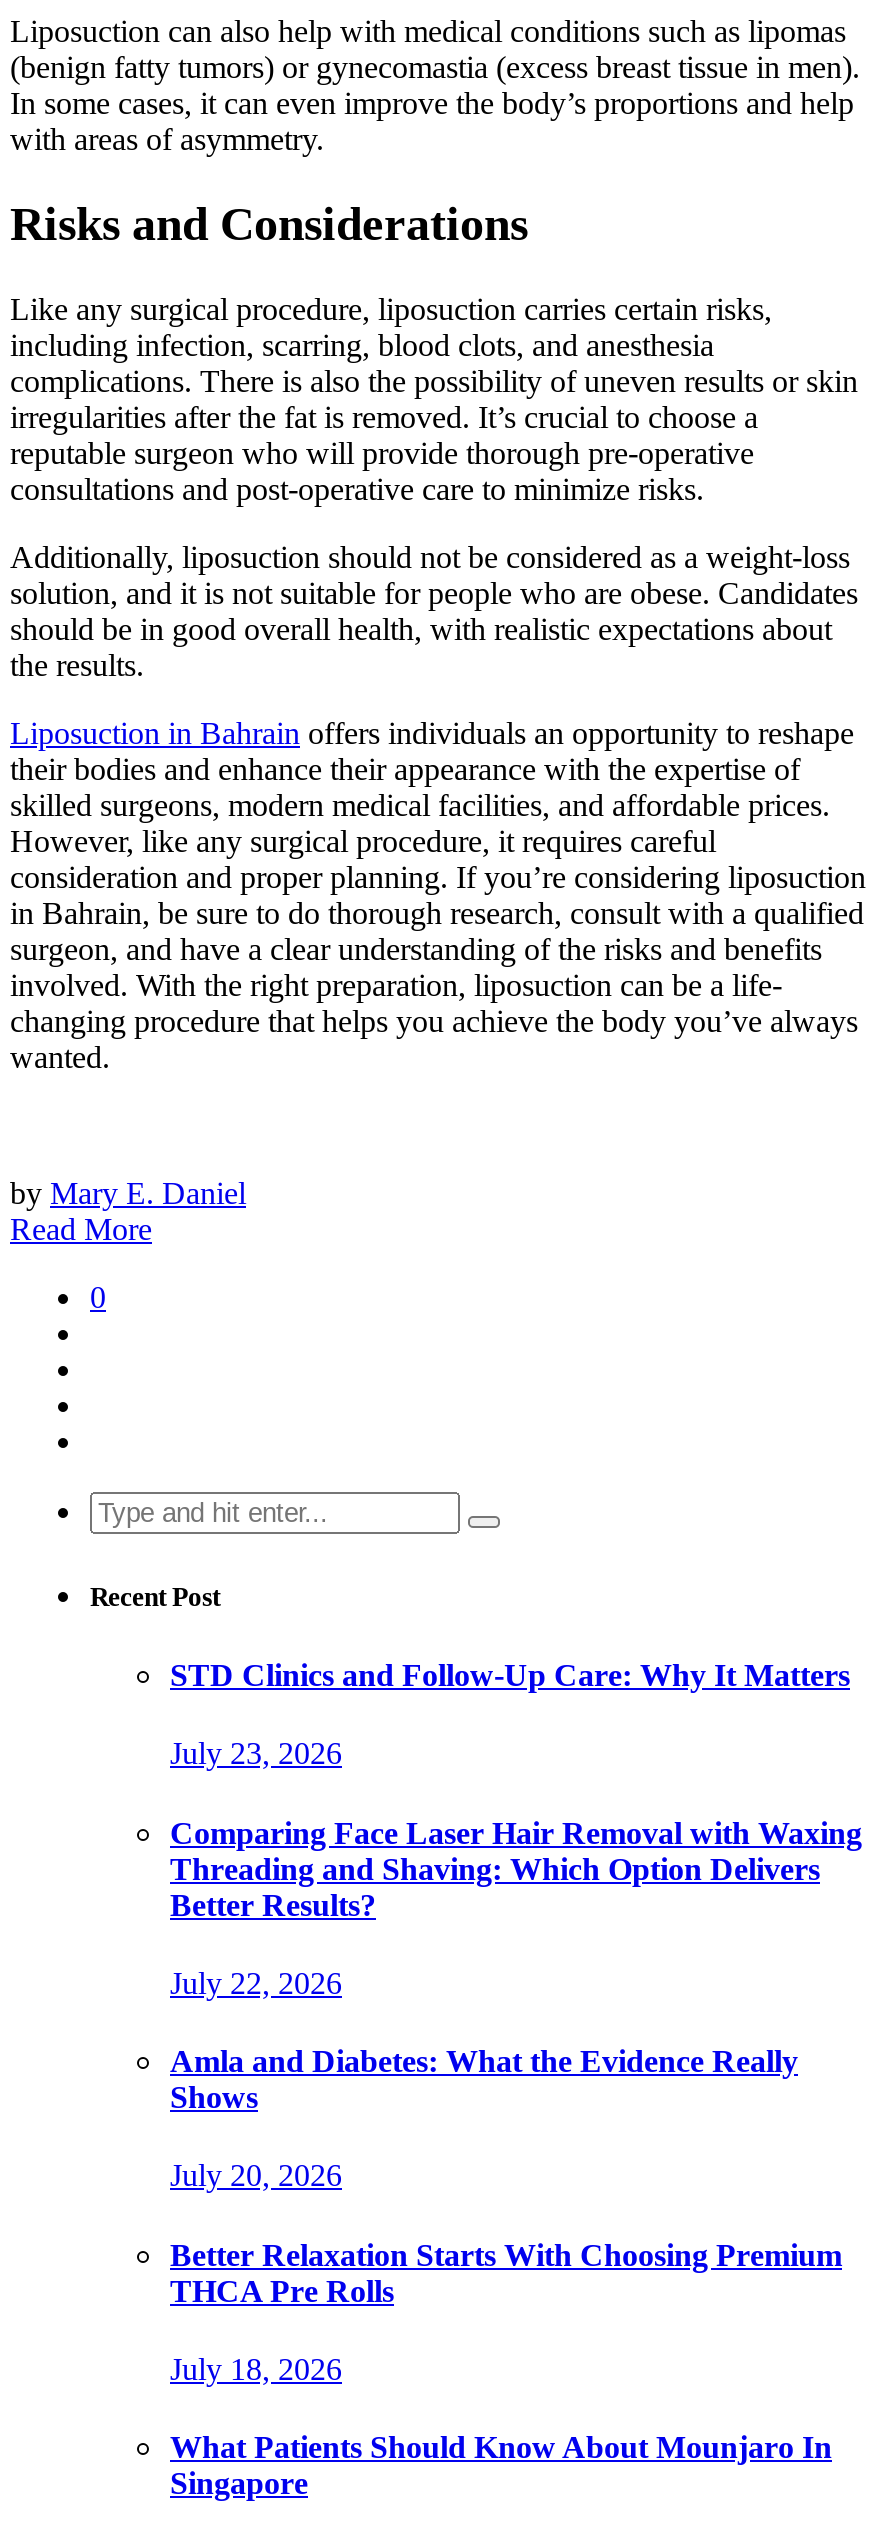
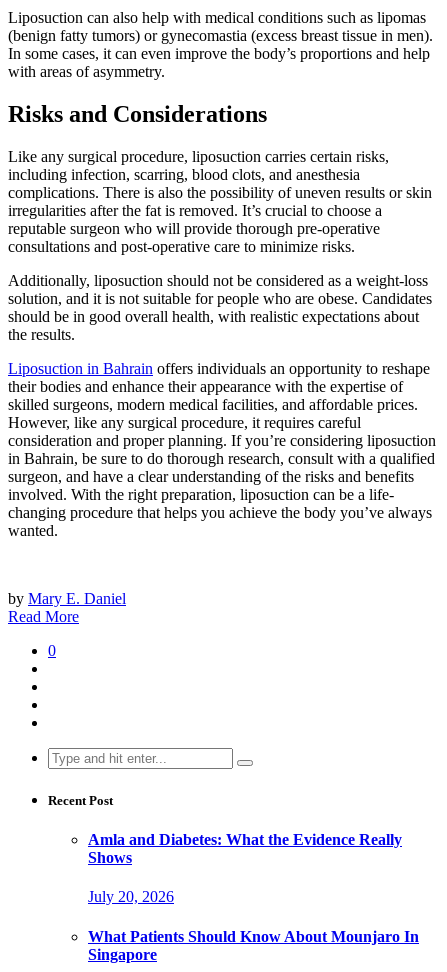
- STD Clinics and Follow-Up Care: Why It Matters
- July 23, 2026
- Comparing Face Laser Hair Removal with Waxing
- Threading and Shaving: Which Option Delivers
- Better Results?
- July 22, 2026

- Better Relaxation Starts With Choosing Premium
- THCA Pre Rolls
- July 18, 2026
